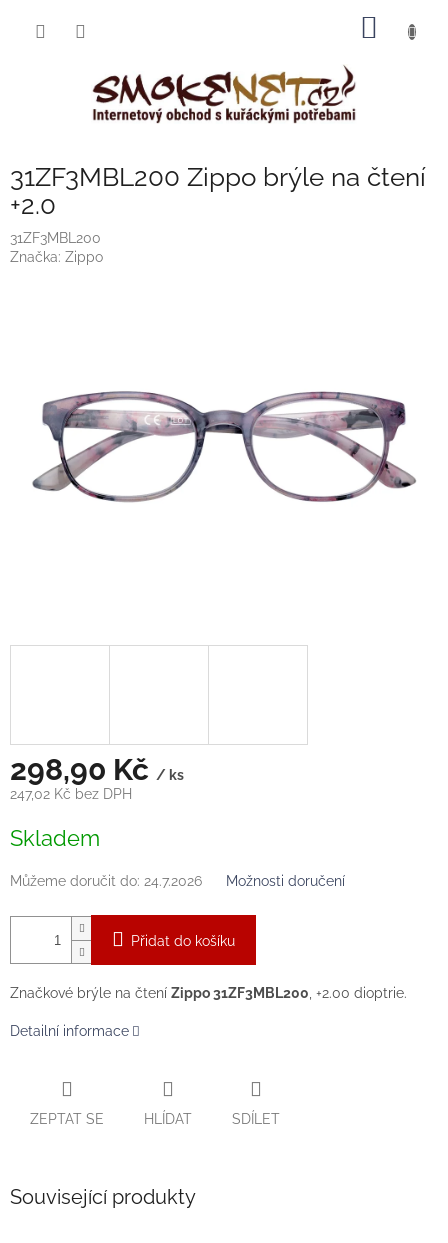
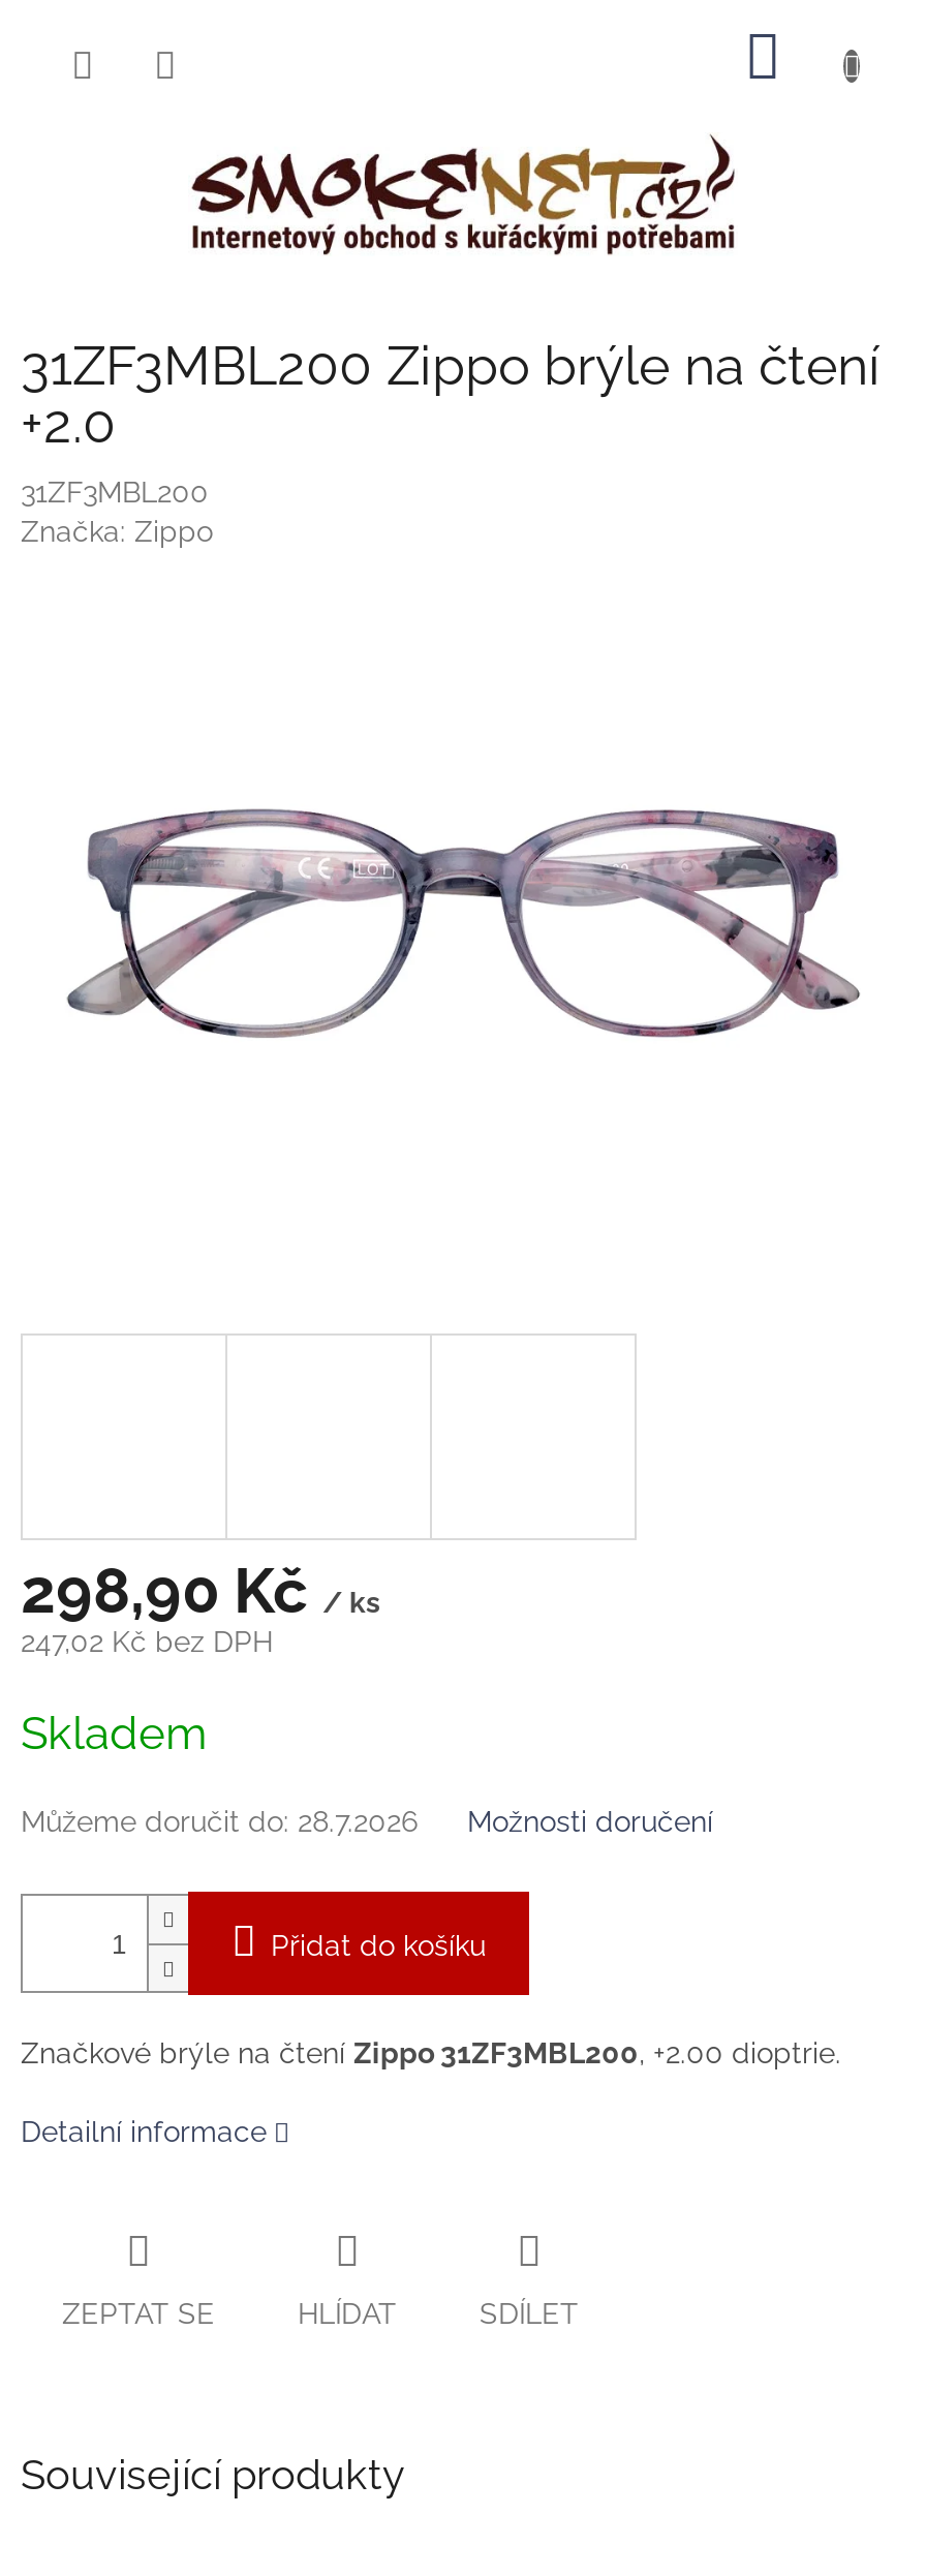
- Můžeme doručit do: 24.7.2026
+ Můžeme doručit do: 28.7.2026
